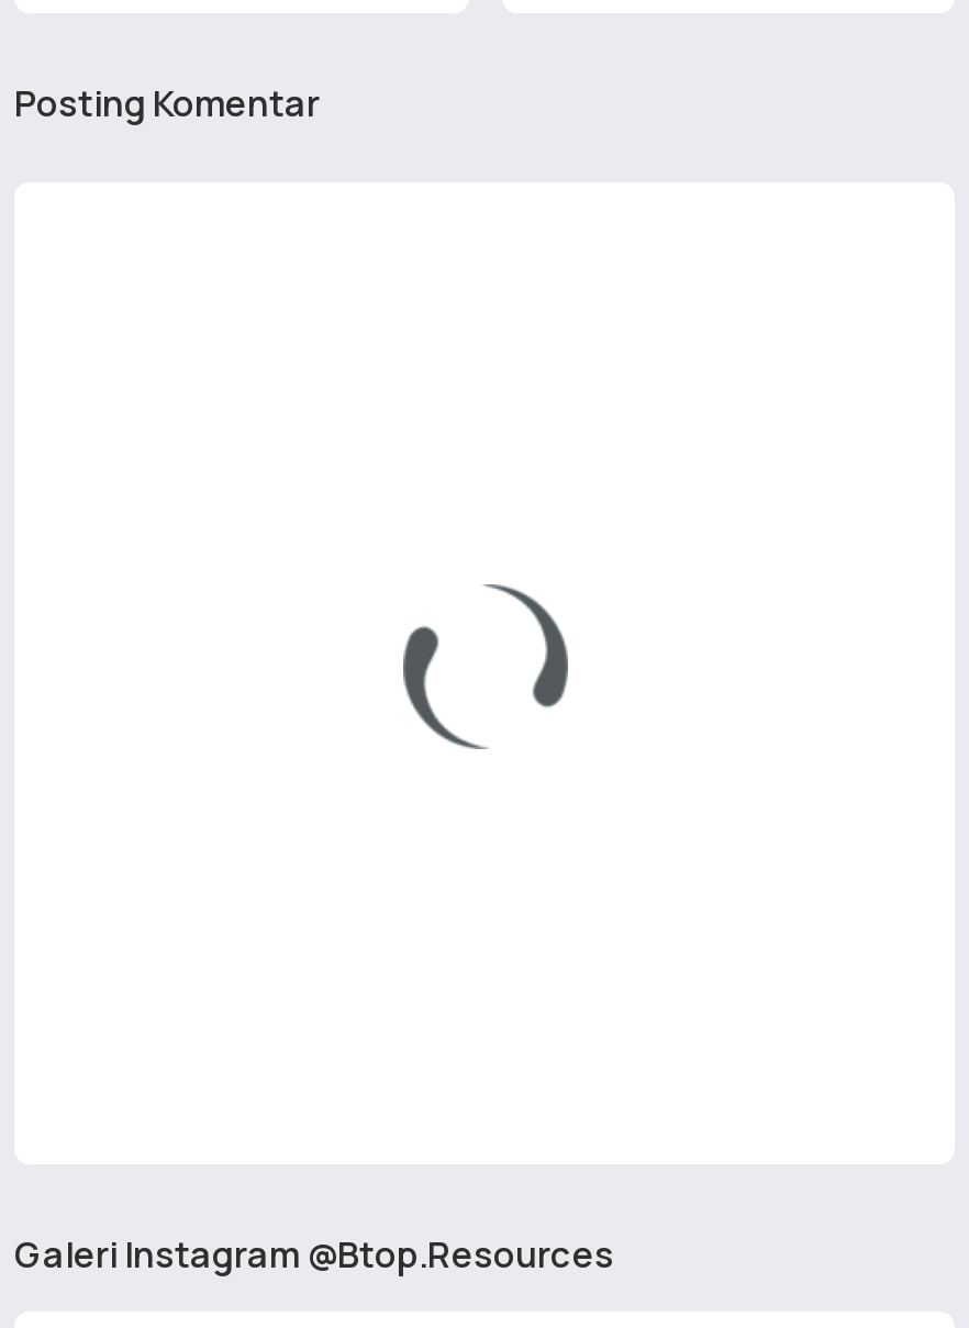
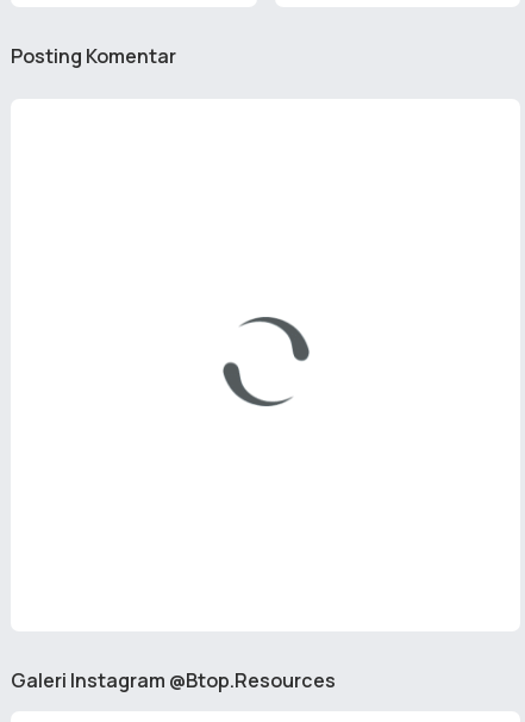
- [image]
+ [image]
